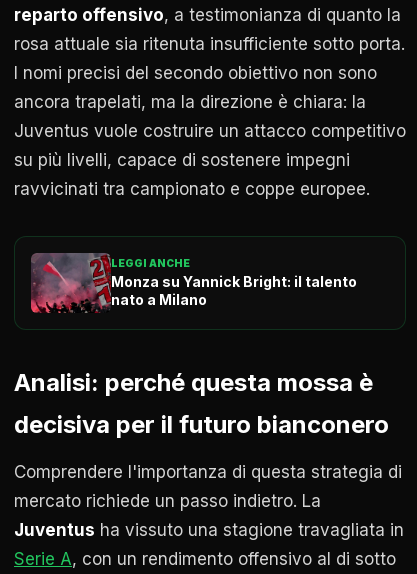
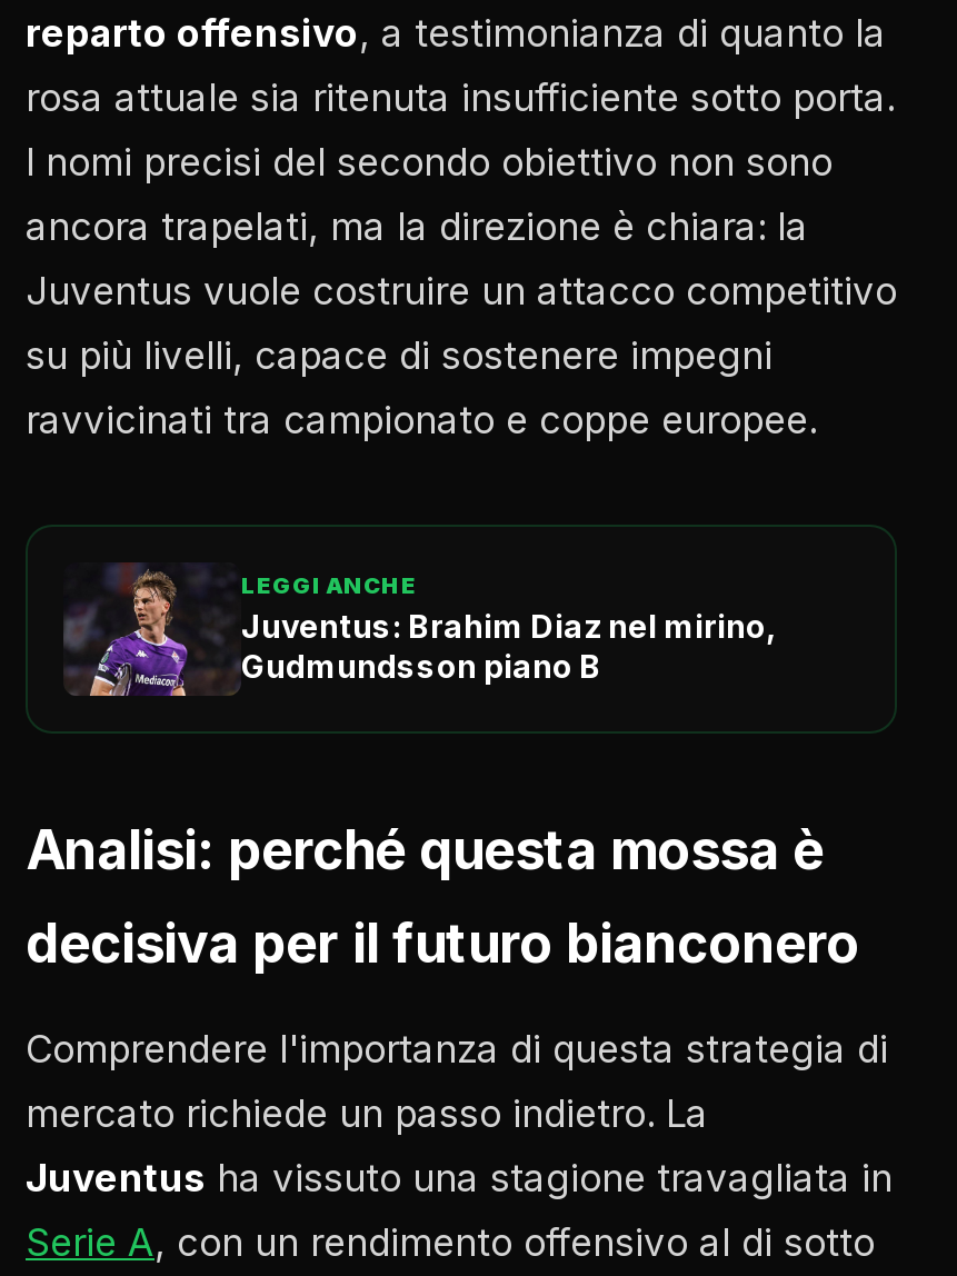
- [image]
- Monza su Yannick Bright: il talento
- nato a Milano
+ [image]
+ Juventus: Brahim Diaz nel mirino,
+ Gudmundsson piano B
